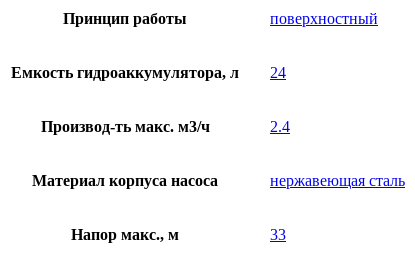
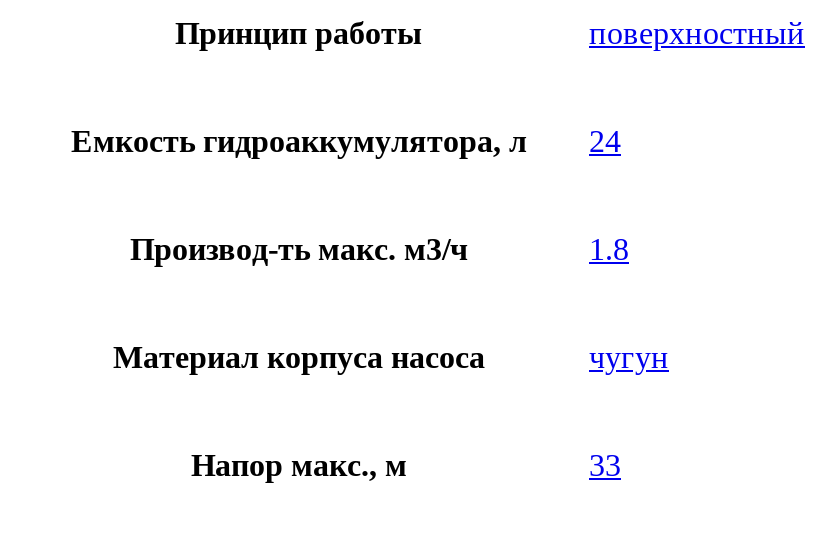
- 2.4
+ 1.8

- нержавеющая сталь
+ чугун
